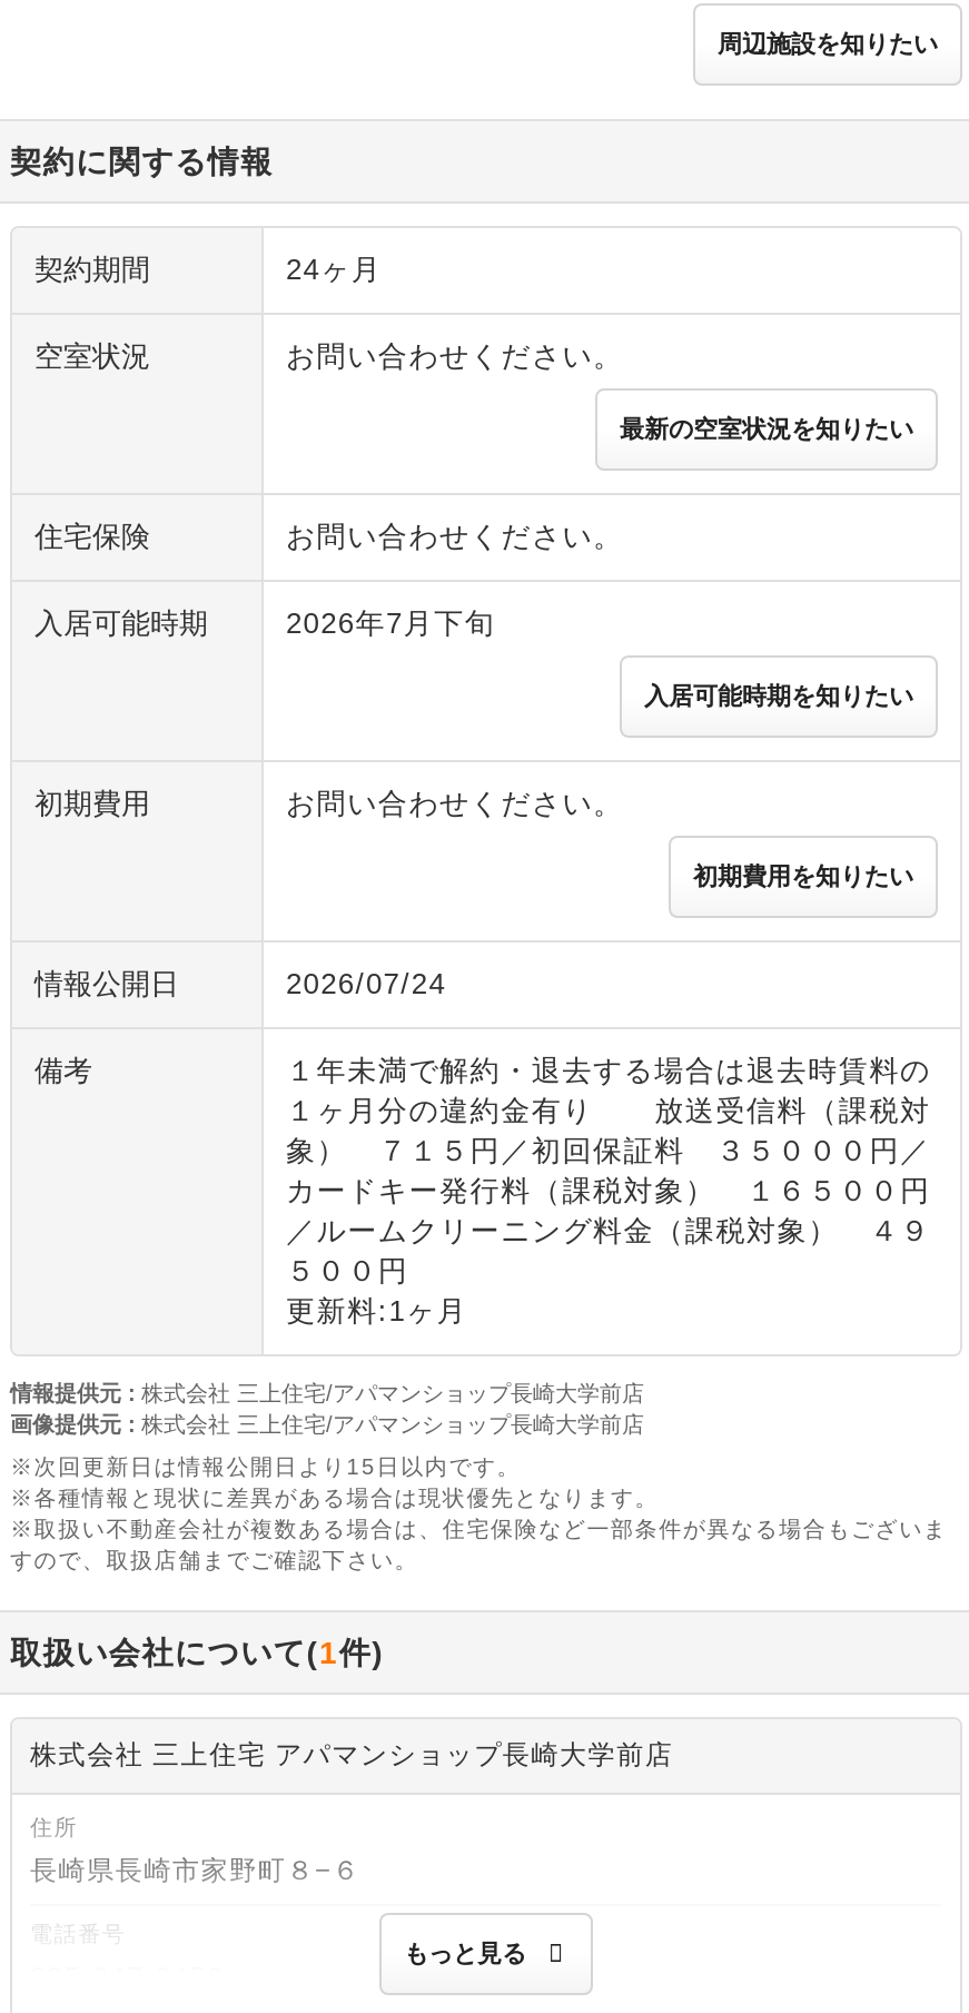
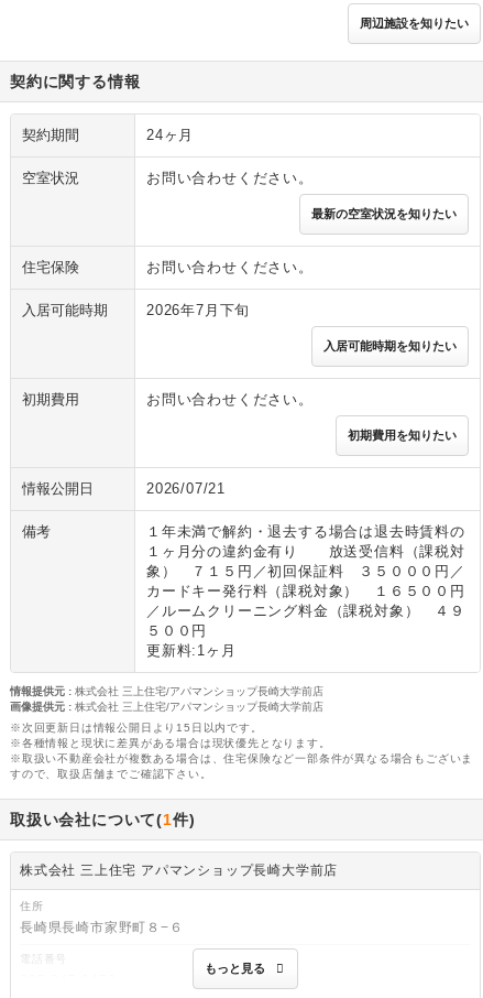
- 2026/07/24
+ 2026/07/21
